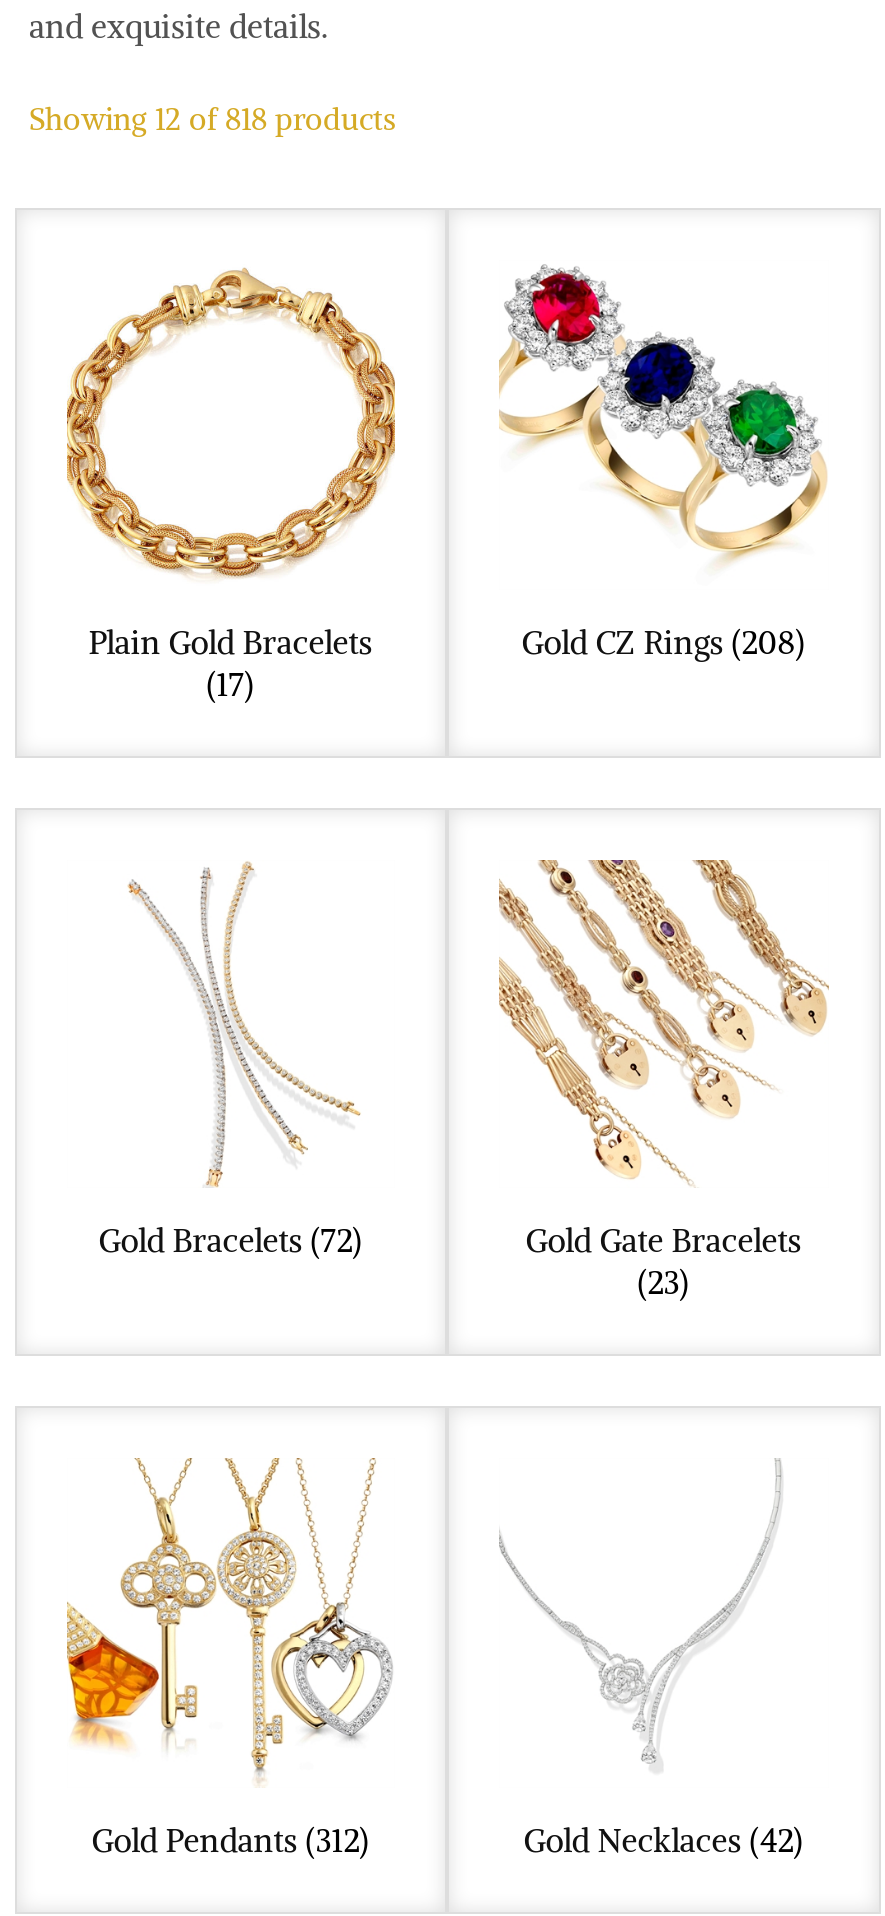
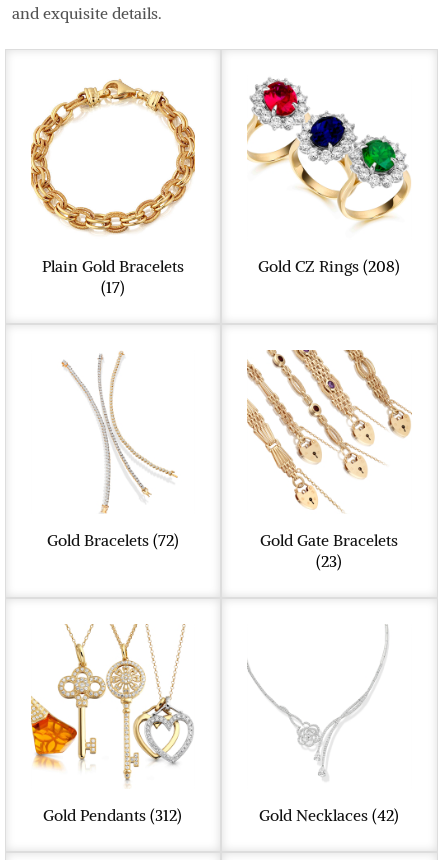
- Showing 12 of 818 products
